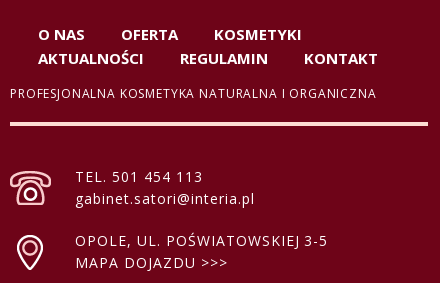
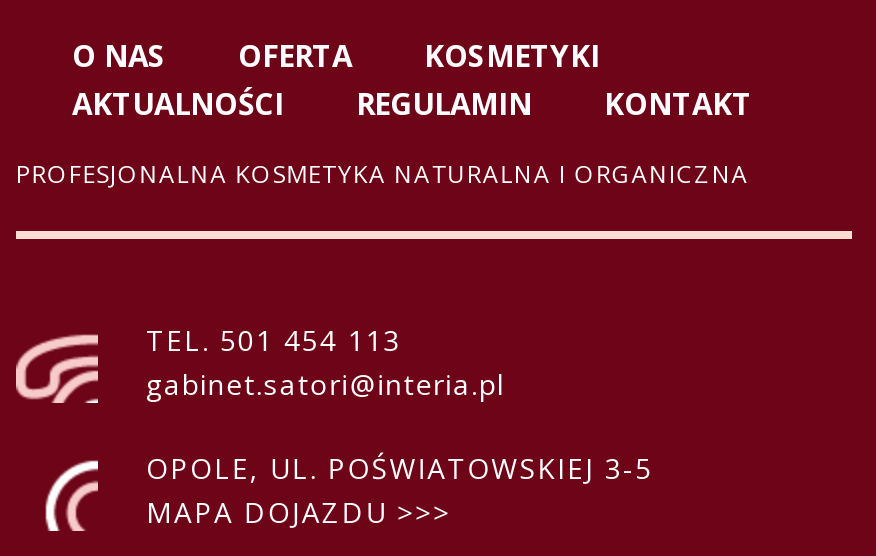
- [image]
+ [image]

- [image]
+ [image]
